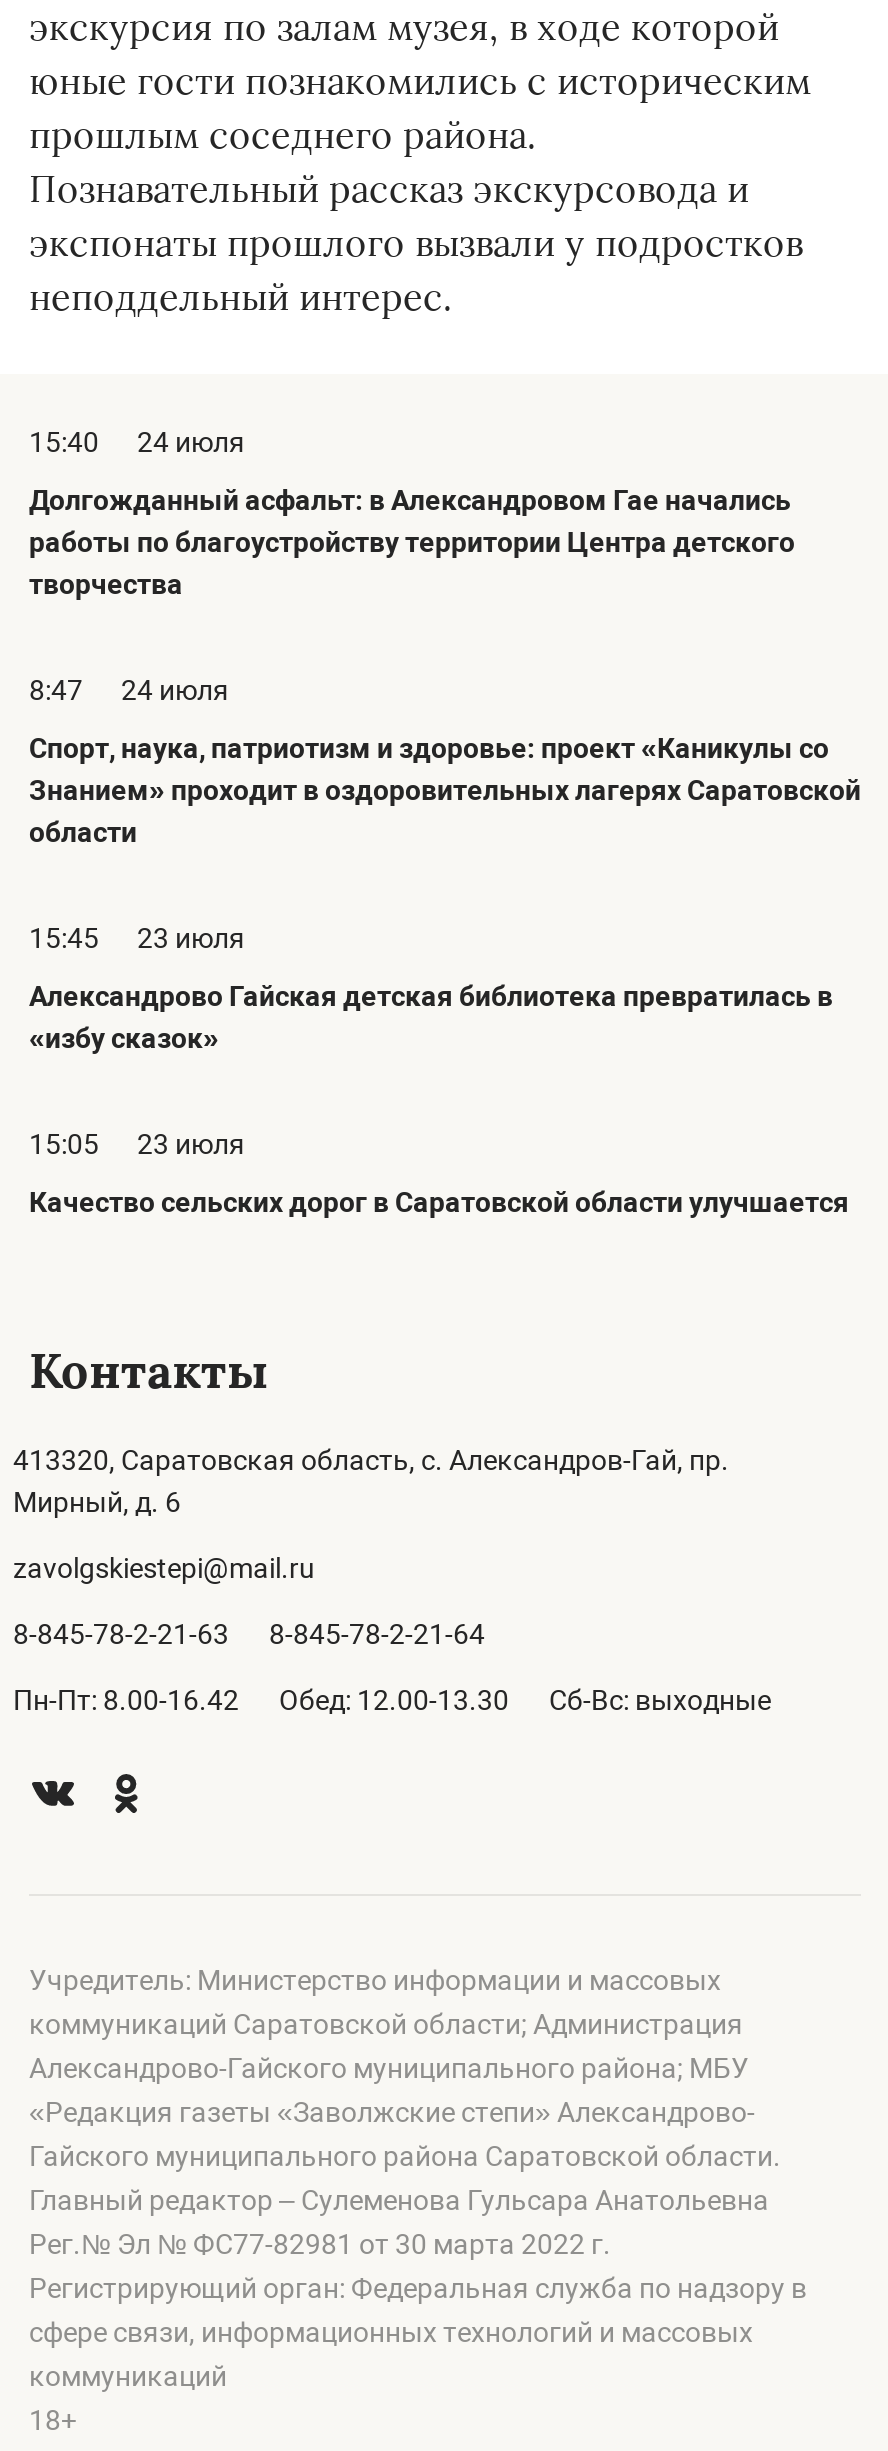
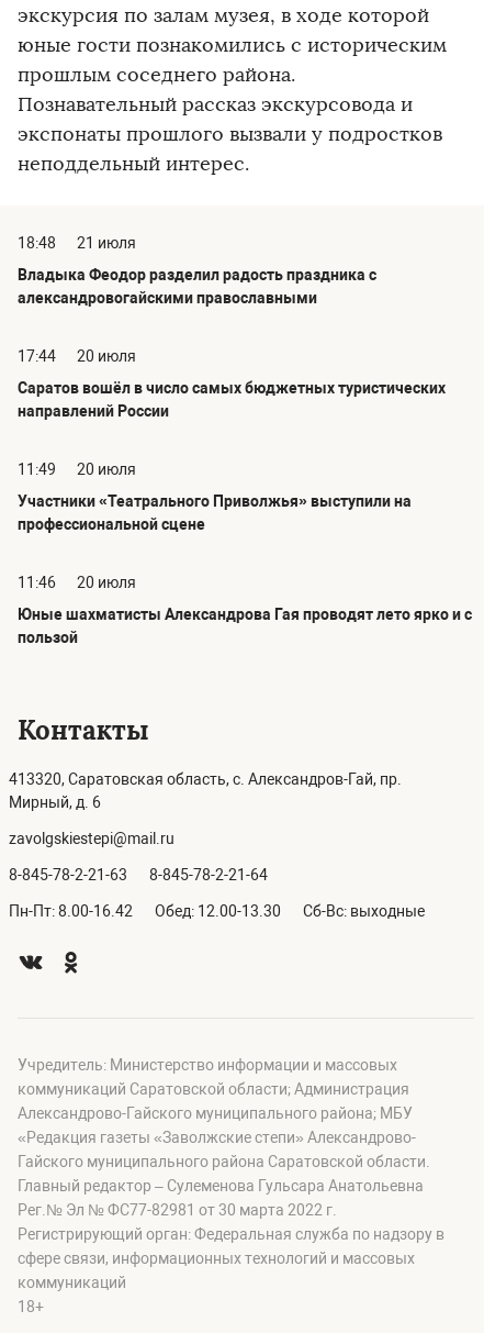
- 15:40
- 24 июля
+ 18:48
+ 21 июля

- Долгожданный асфальт: в Александровом Гае начались
- работы по благоустройству территории Центра детского
- творчества
+ Владыка Феодор разделил радость праздника с
+ александровогайскими православными

- 8:47
- 24 июля
+ 17:44
+ 20 июля

- Спорт, наука, патриотизм и здоровье: проект «Каникулы со
- Знанием» проходит в оздоровительных лагерях Саратовской
- области
+ Саратов вошёл в число самых бюджетных туристических
+ направлений России

- 15:45
- 23 июля
+ 11:49
+ 20 июля

- Александрово Гайская детская библиотека превратилась в
- «избу сказок»
+ Участники «Театрального Приволжья» выступили на
+ профессиональной сцене

- 15:05
- 23 июля
+ 11:46
+ 20 июля

- Качество сельских дорог в Саратовской области улучшается
+ Юные шахматисты Александрова Гая проводят лето ярко и с
+ пользой
